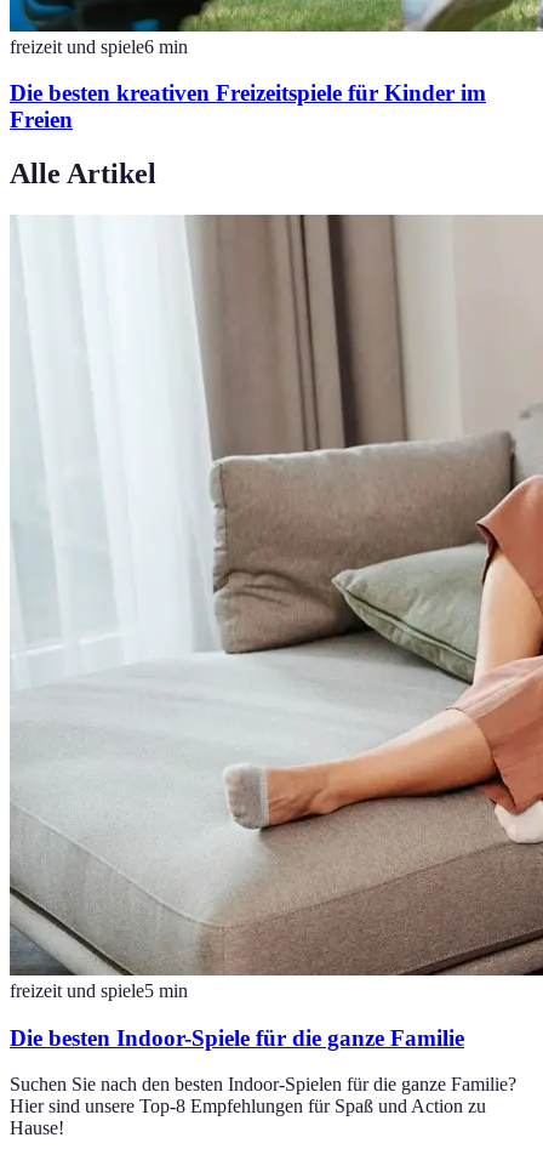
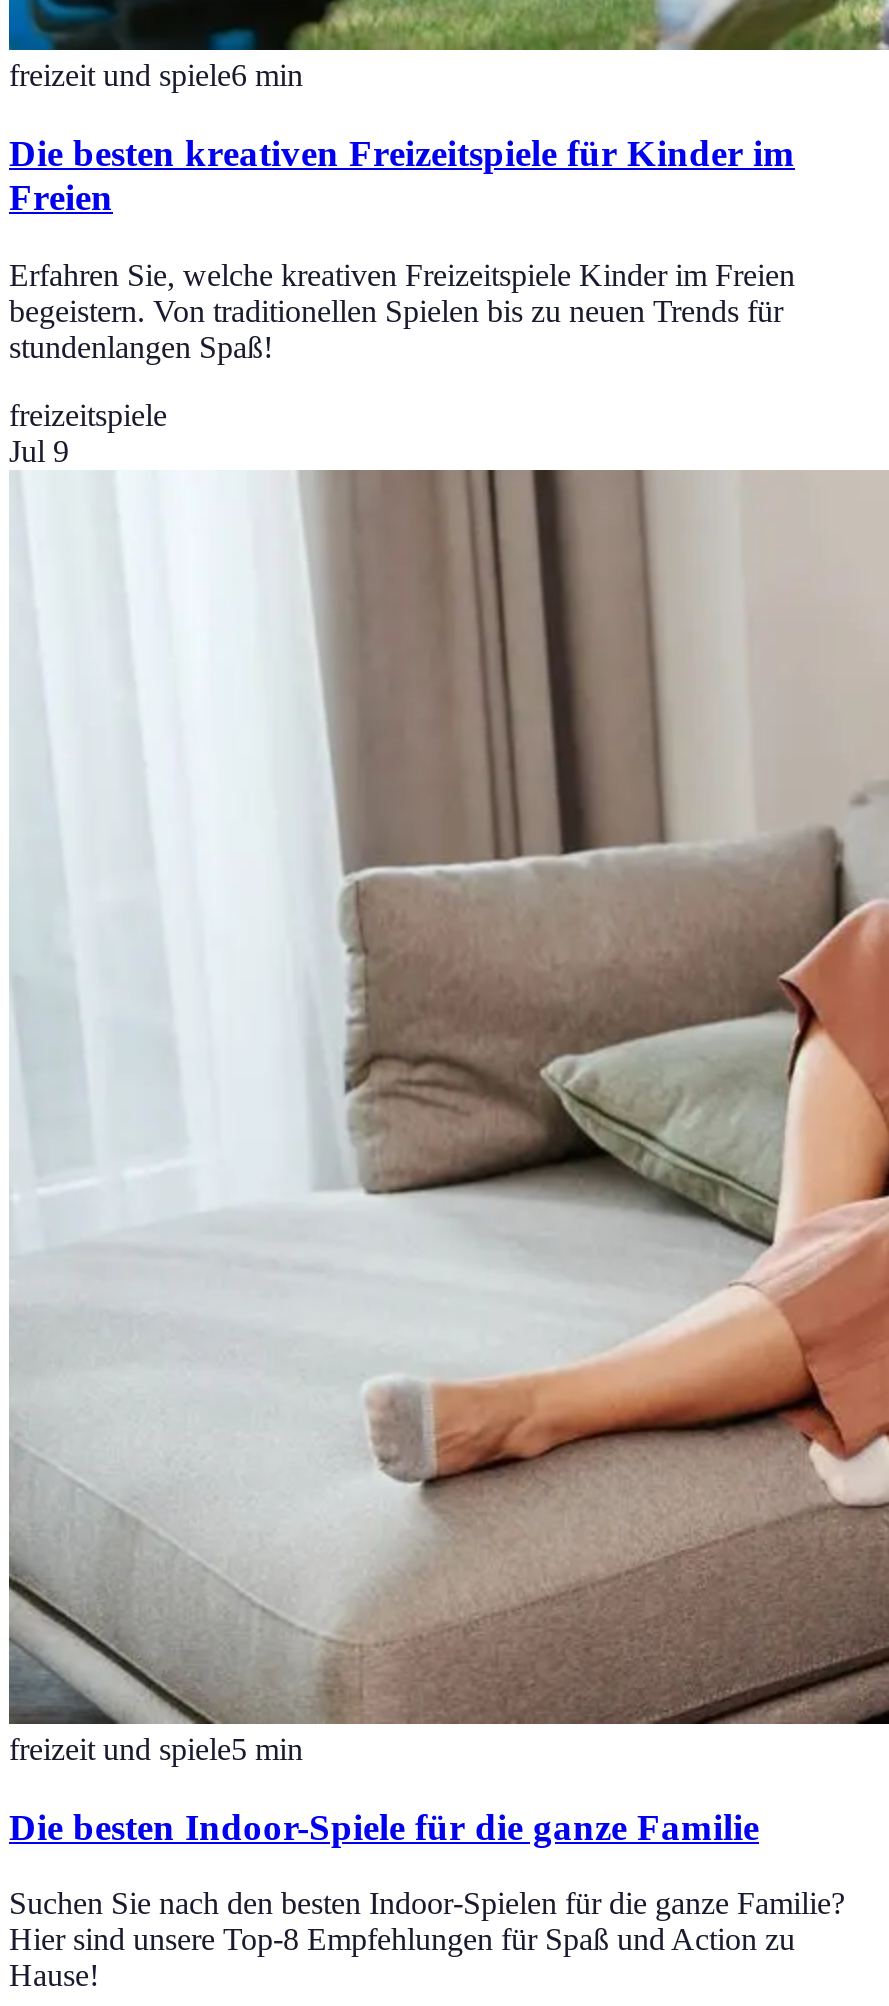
- Alle Artikel
+ Erfahren Sie, welche kreativen Freizeitspiele Kinder im Freien
+ begeistern. Von traditionellen Spielen bis zu neuen Trends für
+ stundenlangen Spaß!
+ freizeitspiele
+ Jul 9
